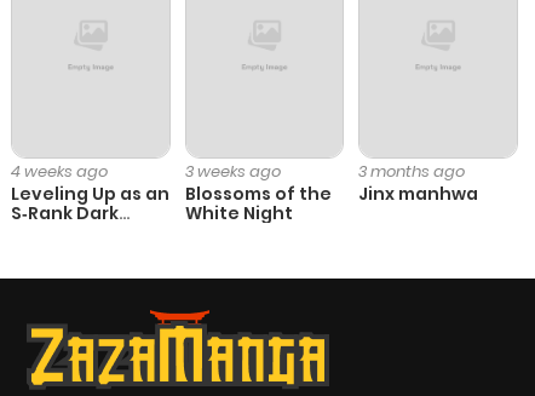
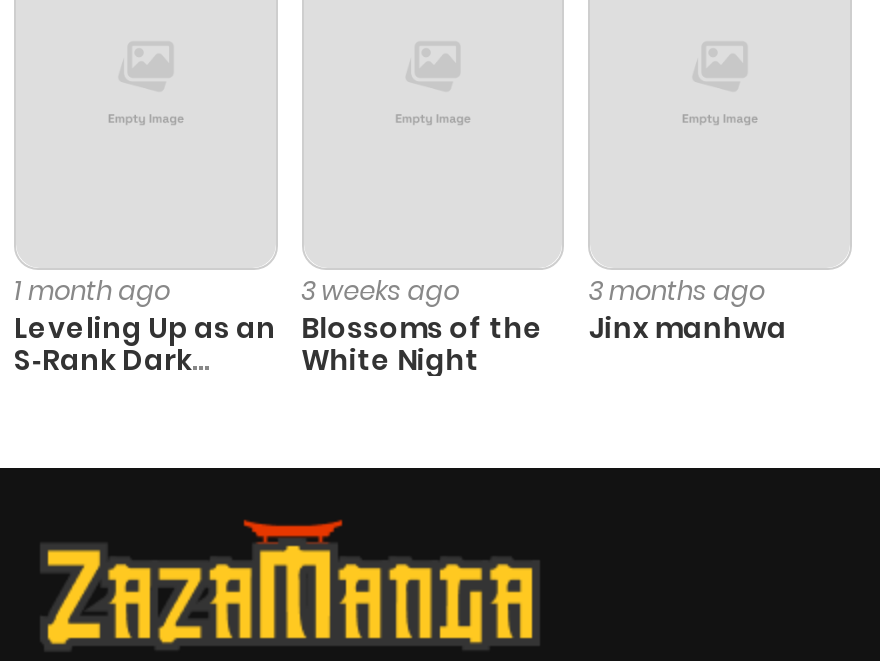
- 4 weeks ago
+ 1 month ago
